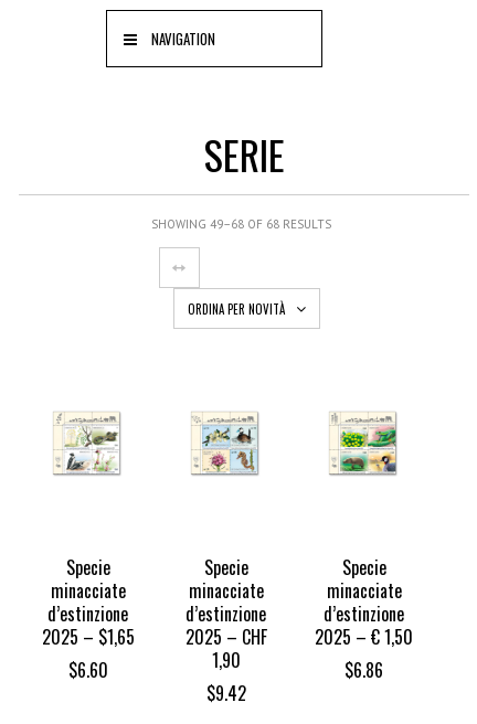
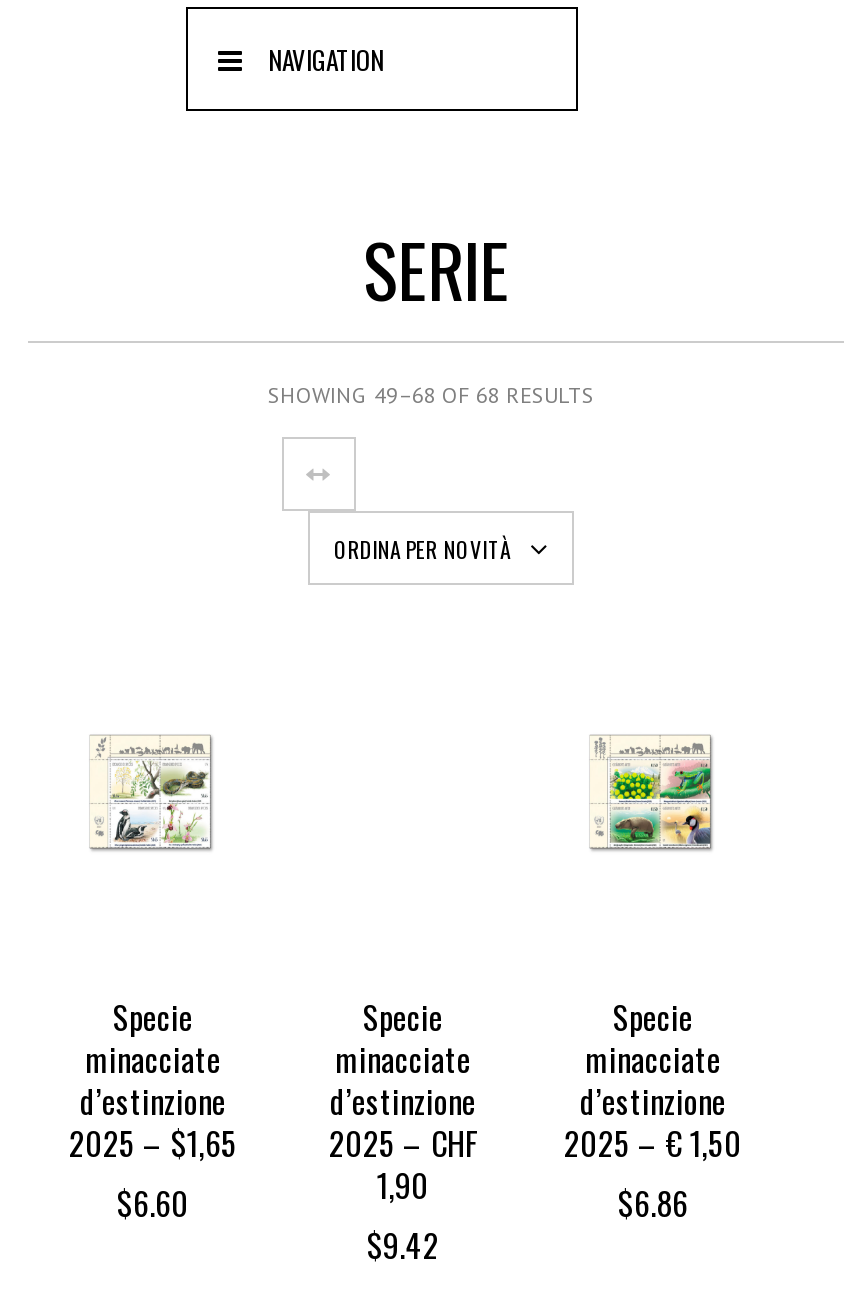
- [image]
